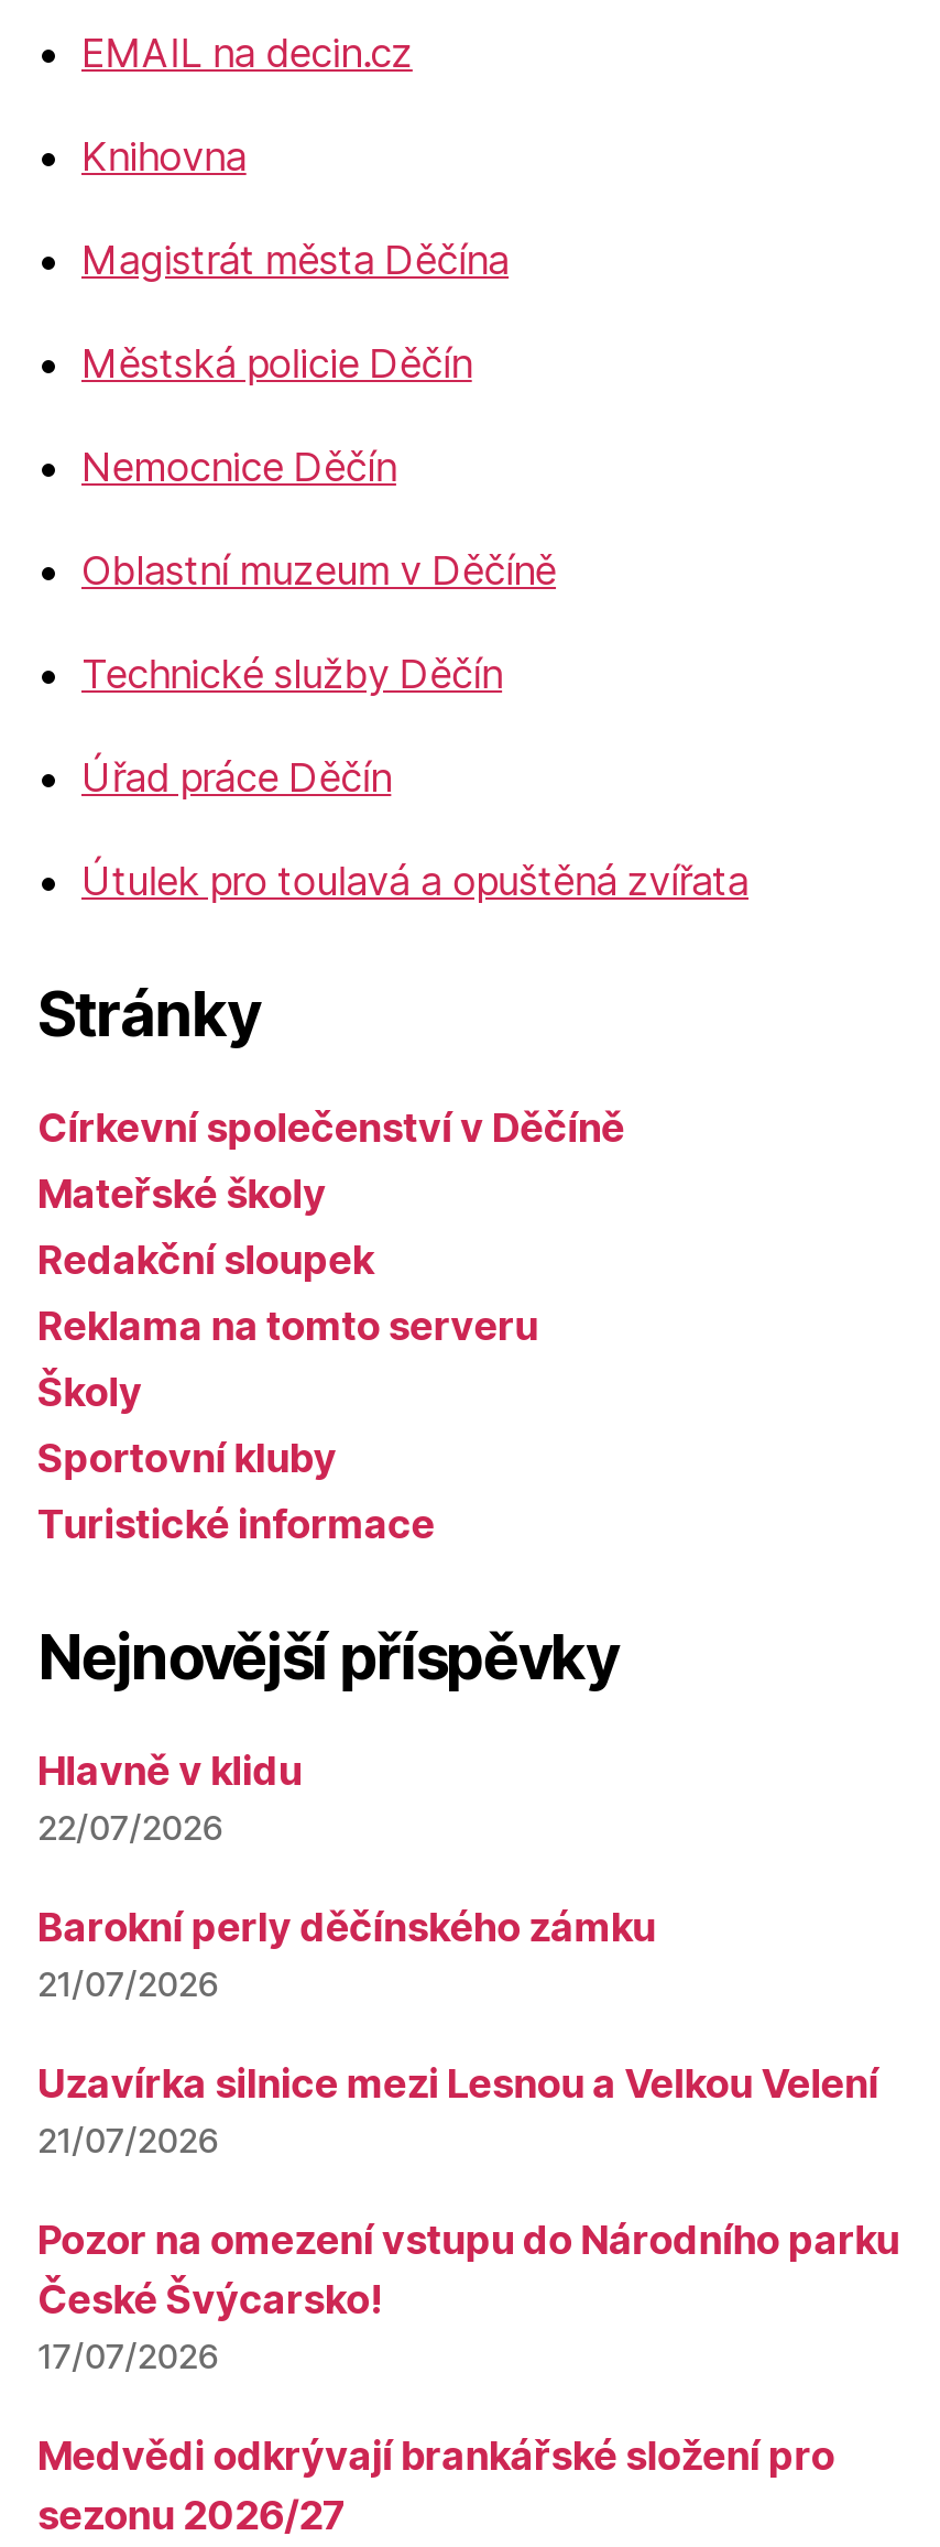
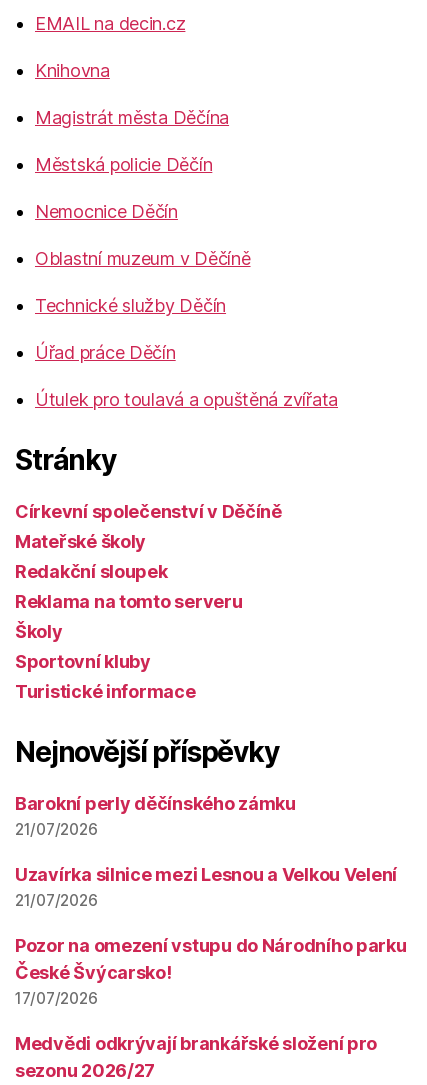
- Hlavně v klidu
- 22/07/2026
